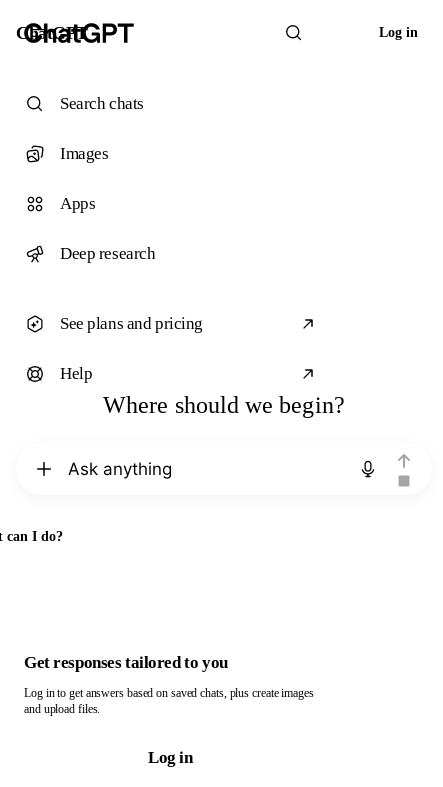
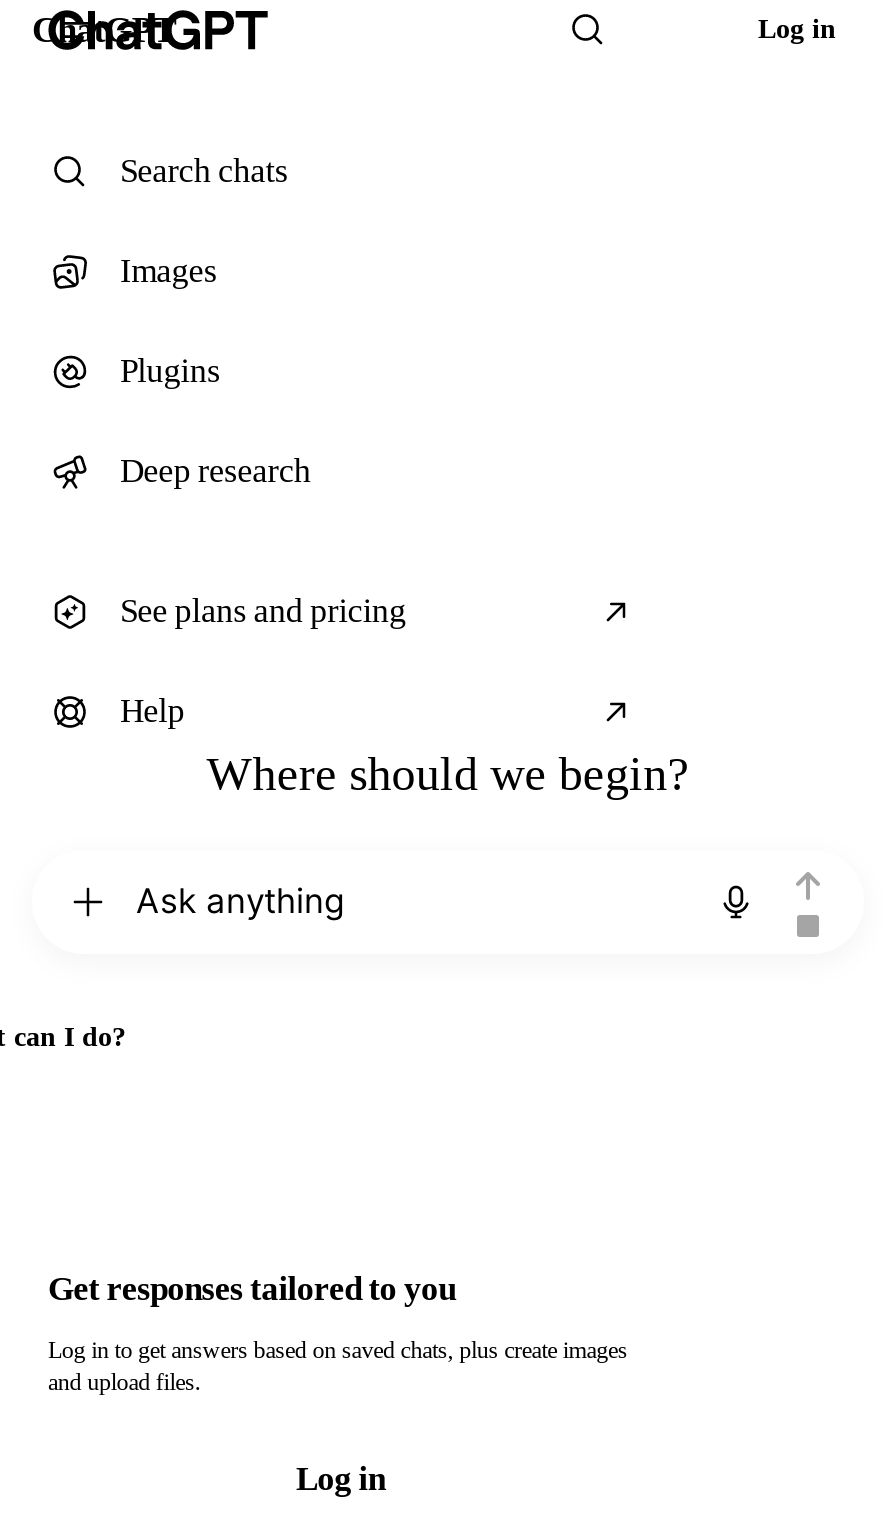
- Apps
+ Plugins
